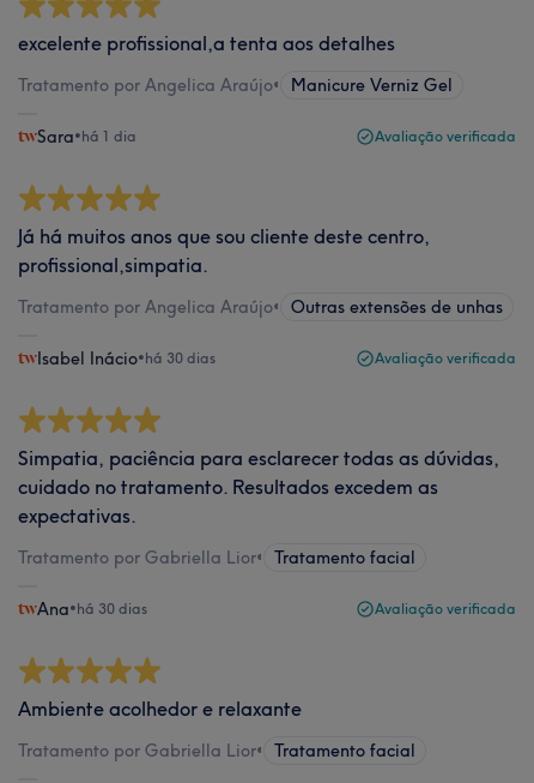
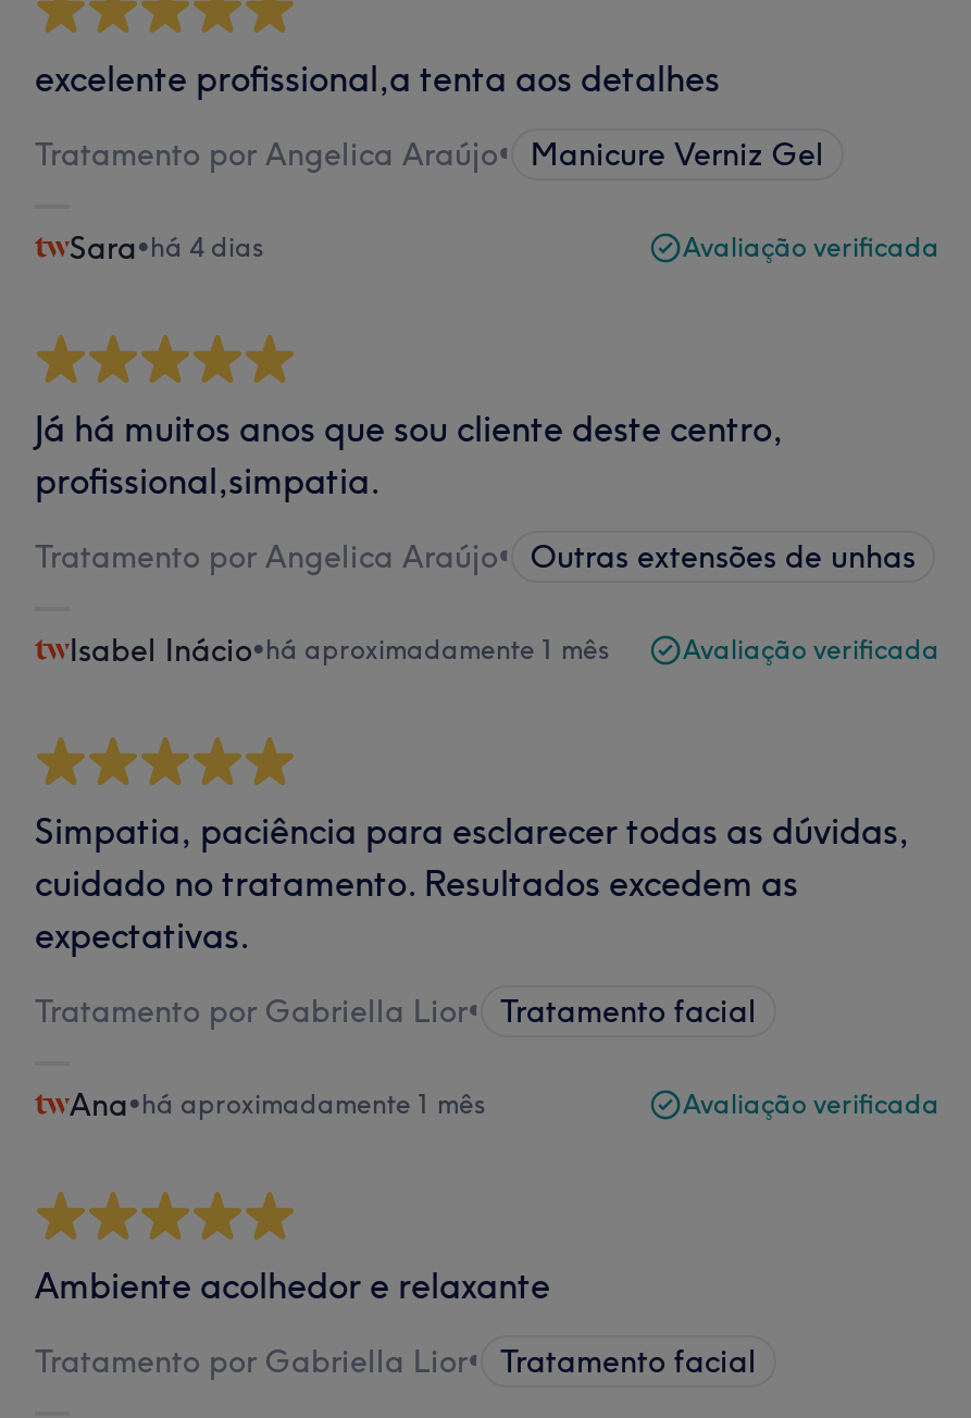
- Sara•há 1 dia
+ Sara•há 4 dias

- Isabel Inácio•há 30 dias
+ Isabel Inácio•há aproximadamente 1 mês

- Ana•há 30 dias
+ Ana•há aproximadamente 1 mês
